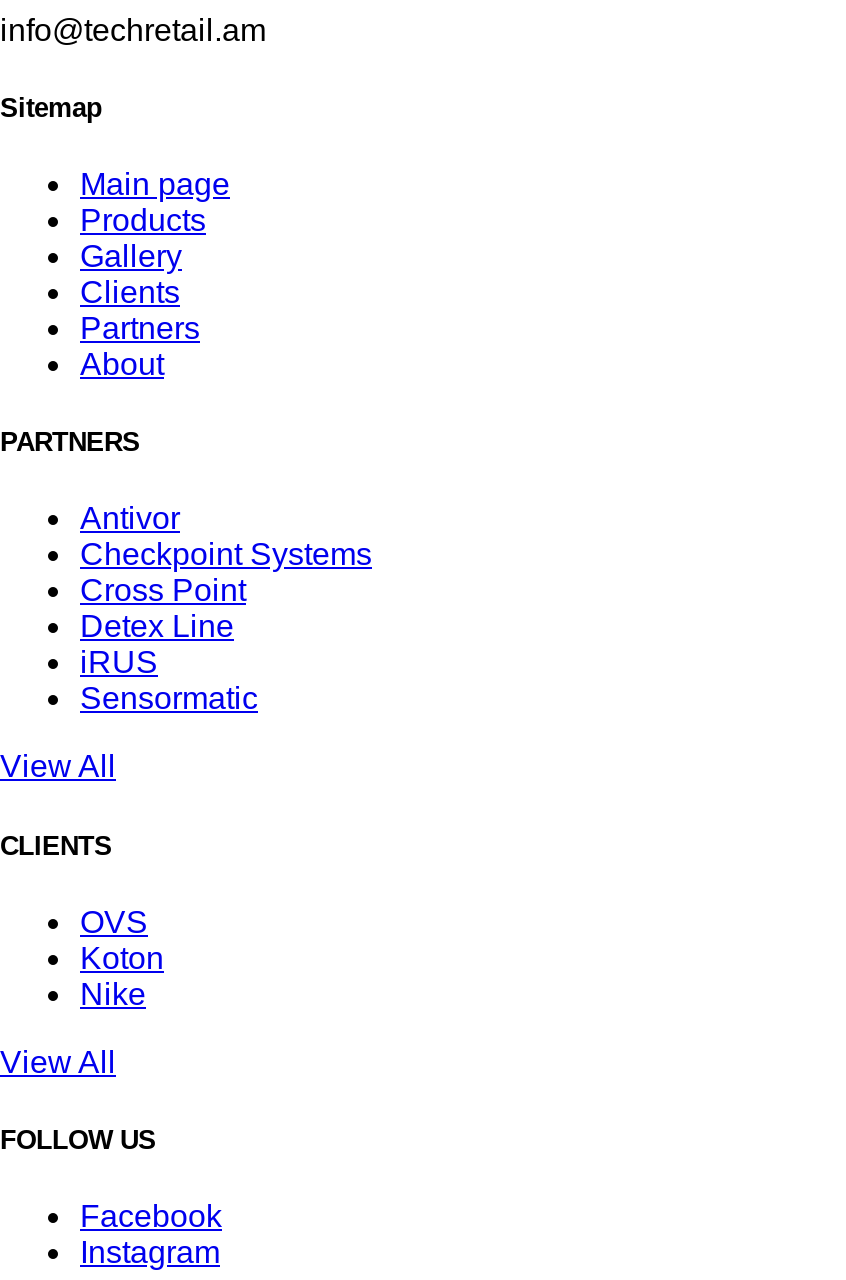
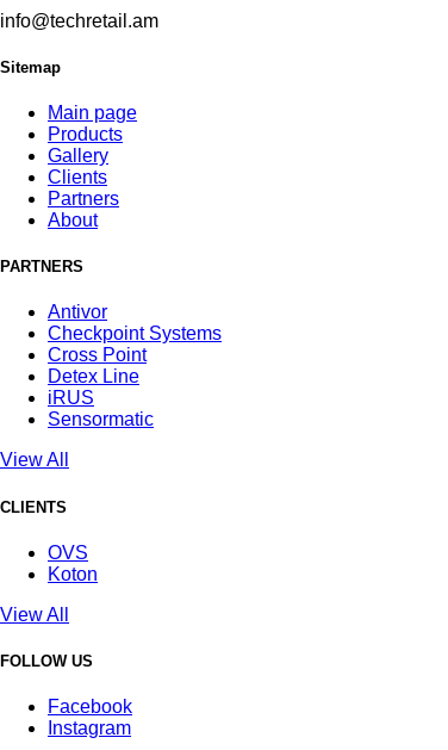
- Nike
